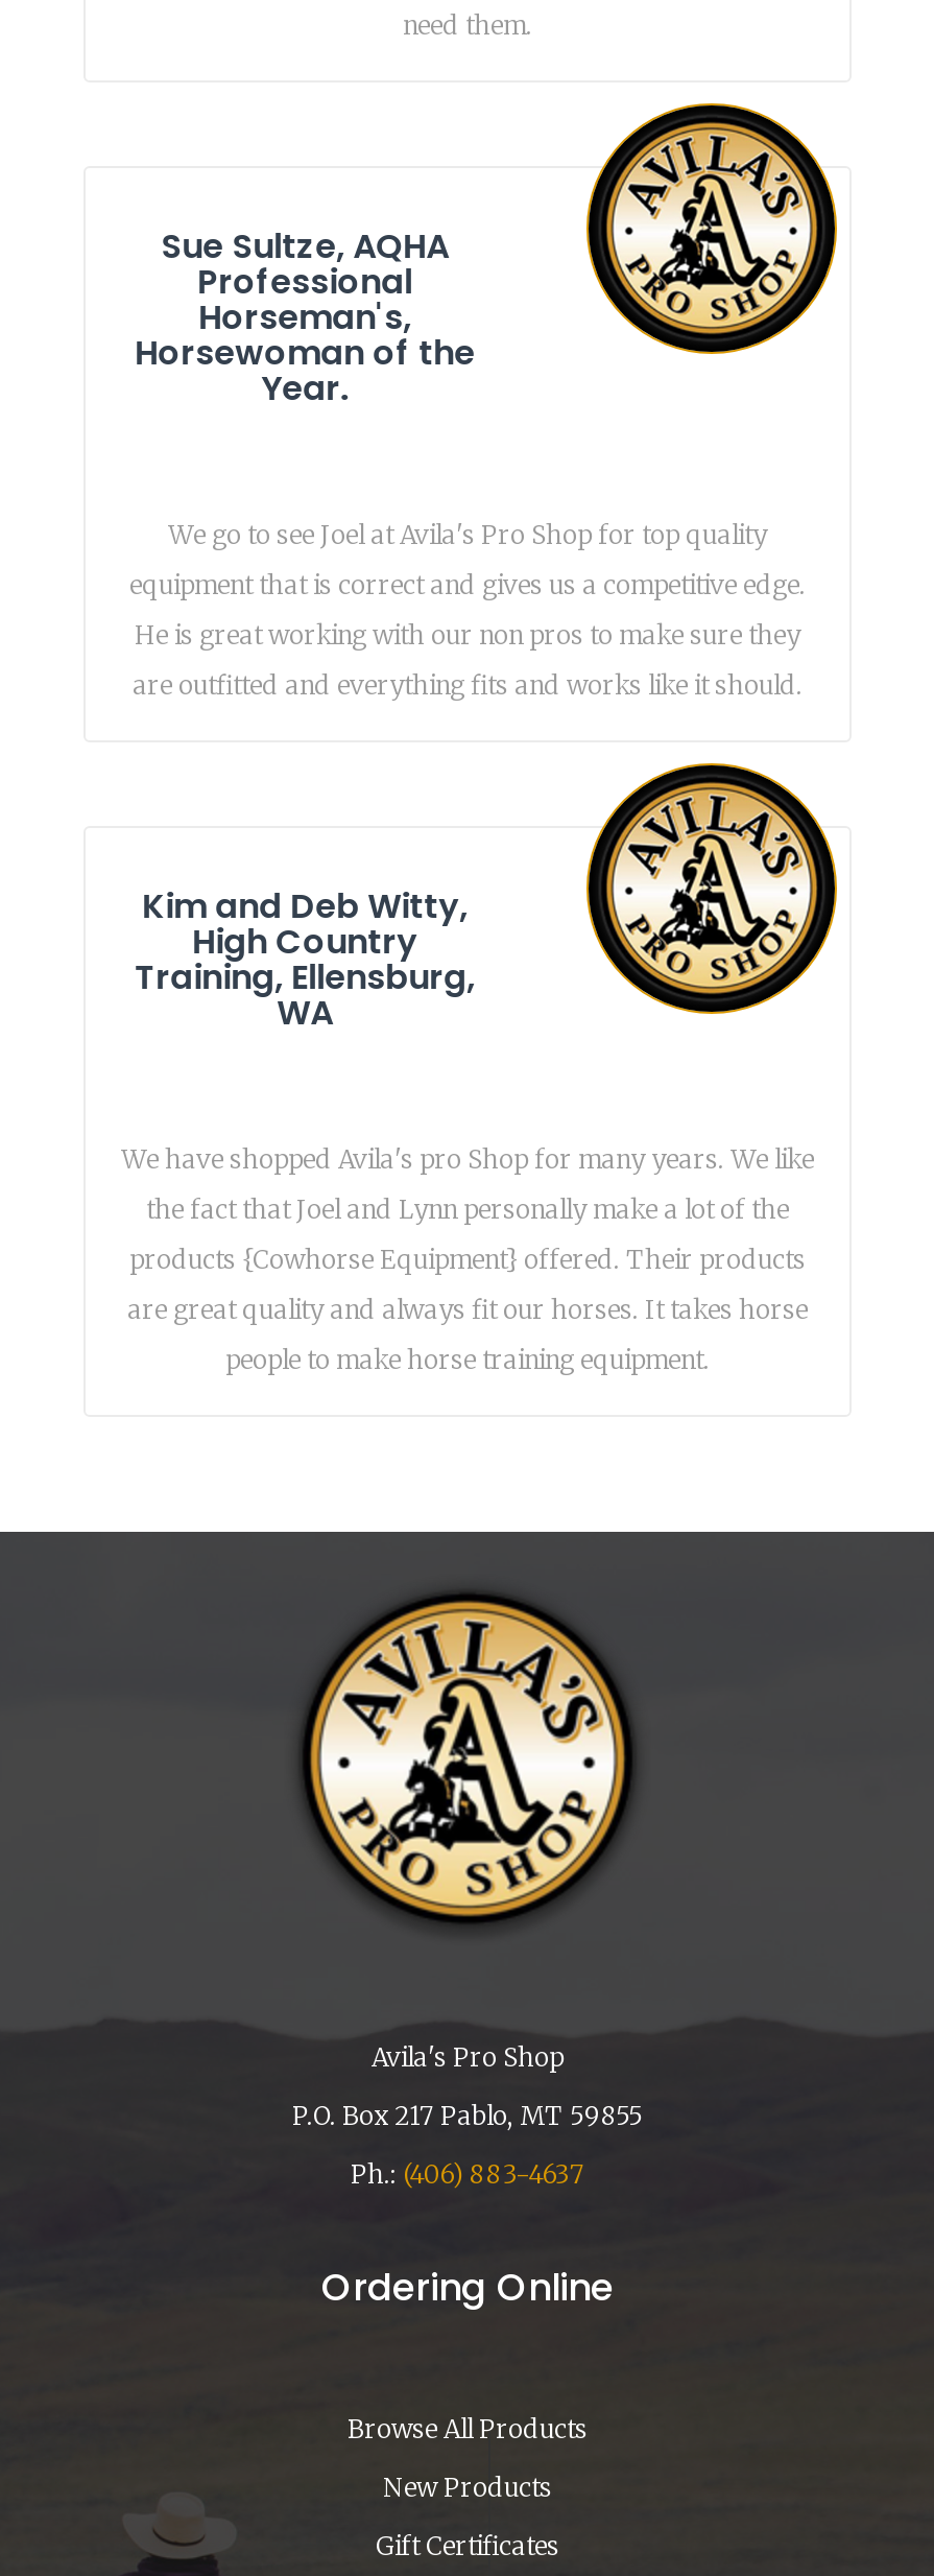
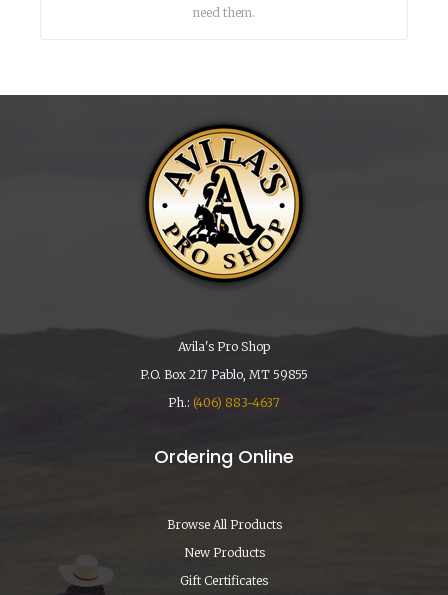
- [image]
- Sue Sultze, AQHA
- Professional
- Horseman's,
- Horsewoman of the
- Year.
- We go to see Joel at Avila's Pro Shop for top quality
- equipment that is correct and gives us a competitive edge.
- He is great working with our non pros to make sure they
- are outfitted and everything fits and works like it should.

- [image]
- Kim and Deb Witty,
- High Country
- Training, Ellensburg,
- WA
- We have shopped Avila's pro Shop for many years. We like
- the fact that Joel and Lynn personally make a lot of the
- products {Cowhorse Equipment} offered. Their products
- are great quality and always fit our horses. It takes horse
- people to make horse training equipment.
